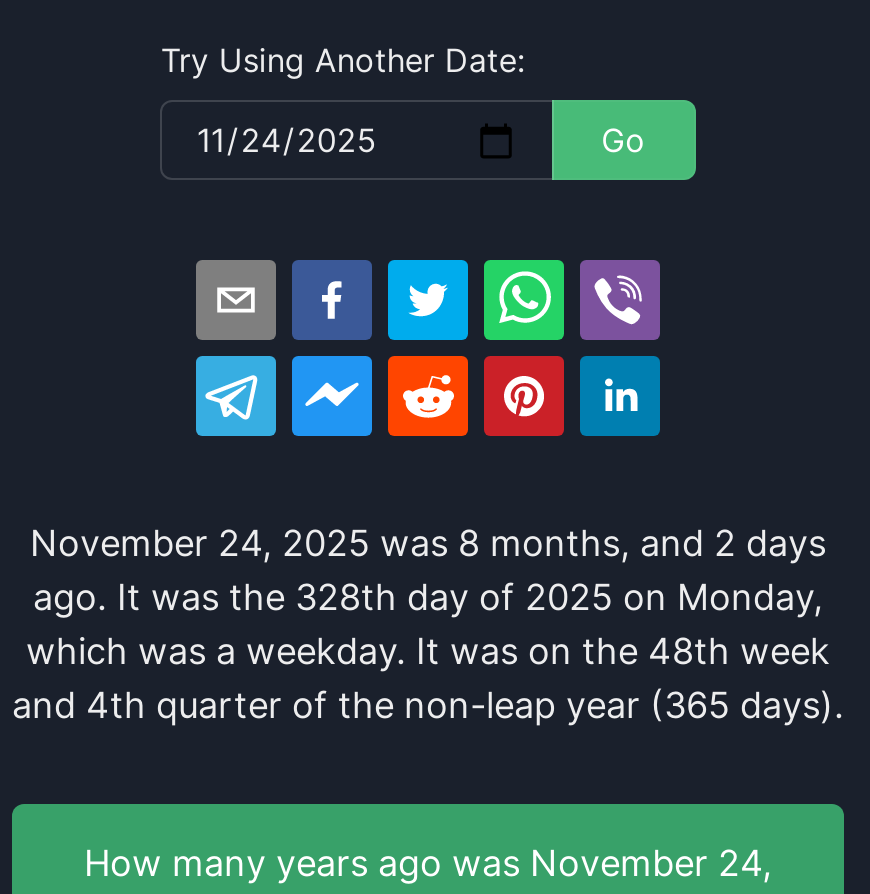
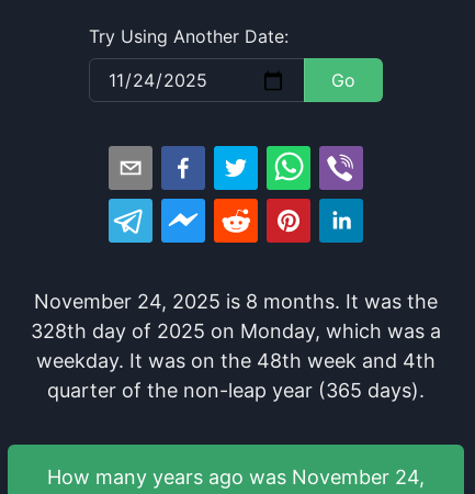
- November 24, 2025 was 8 months, and 2 days
- ago. It was the 328th day of 2025 on Monday,
- which was a weekday. It was on the 48th week
- and 4th quarter of the non-leap year (365 days).
+ November 24, 2025 is 8 months. It was the
+ 328th day of 2025 on Monday, which was a
+ weekday. It was on the 48th week and 4th
+ quarter of the non-leap year (365 days).
